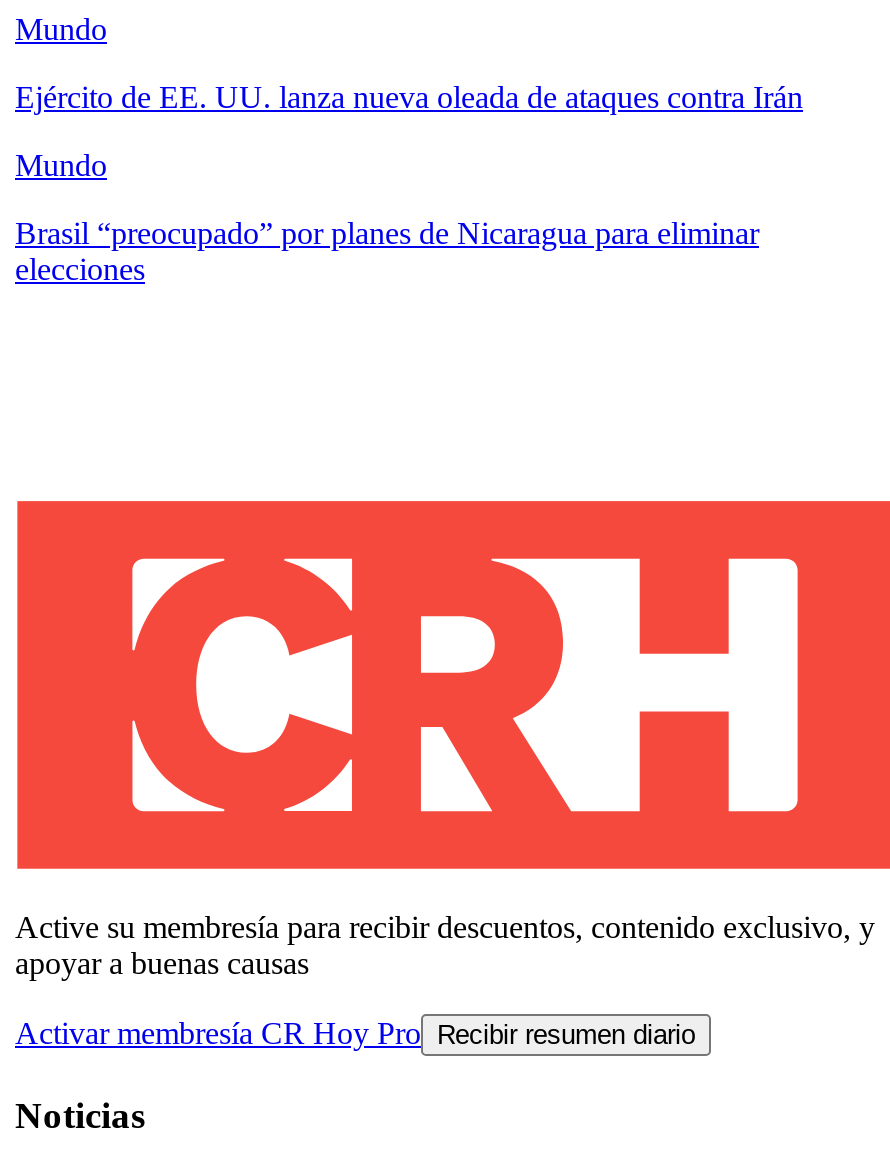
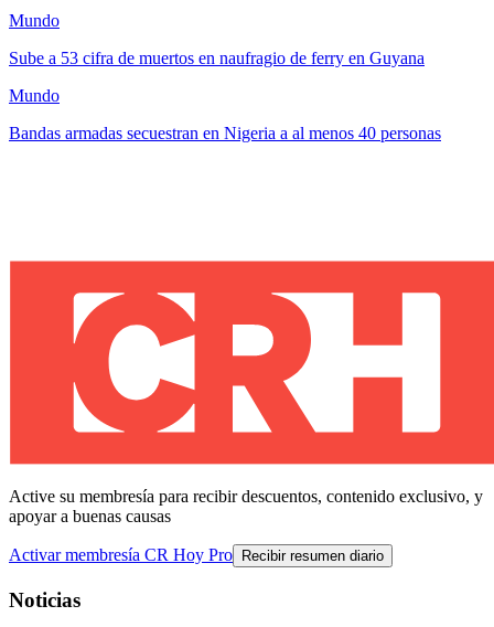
- Ejército de EE. UU. lanza nueva oleada de ataques contra Irán
+ Sube a 53 cifra de muertos en naufragio de ferry en Guyana

- Brasil “preocupado” por planes de Nicaragua para eliminar
- elecciones
+ Bandas armadas secuestran en Nigeria a al menos 40 personas
